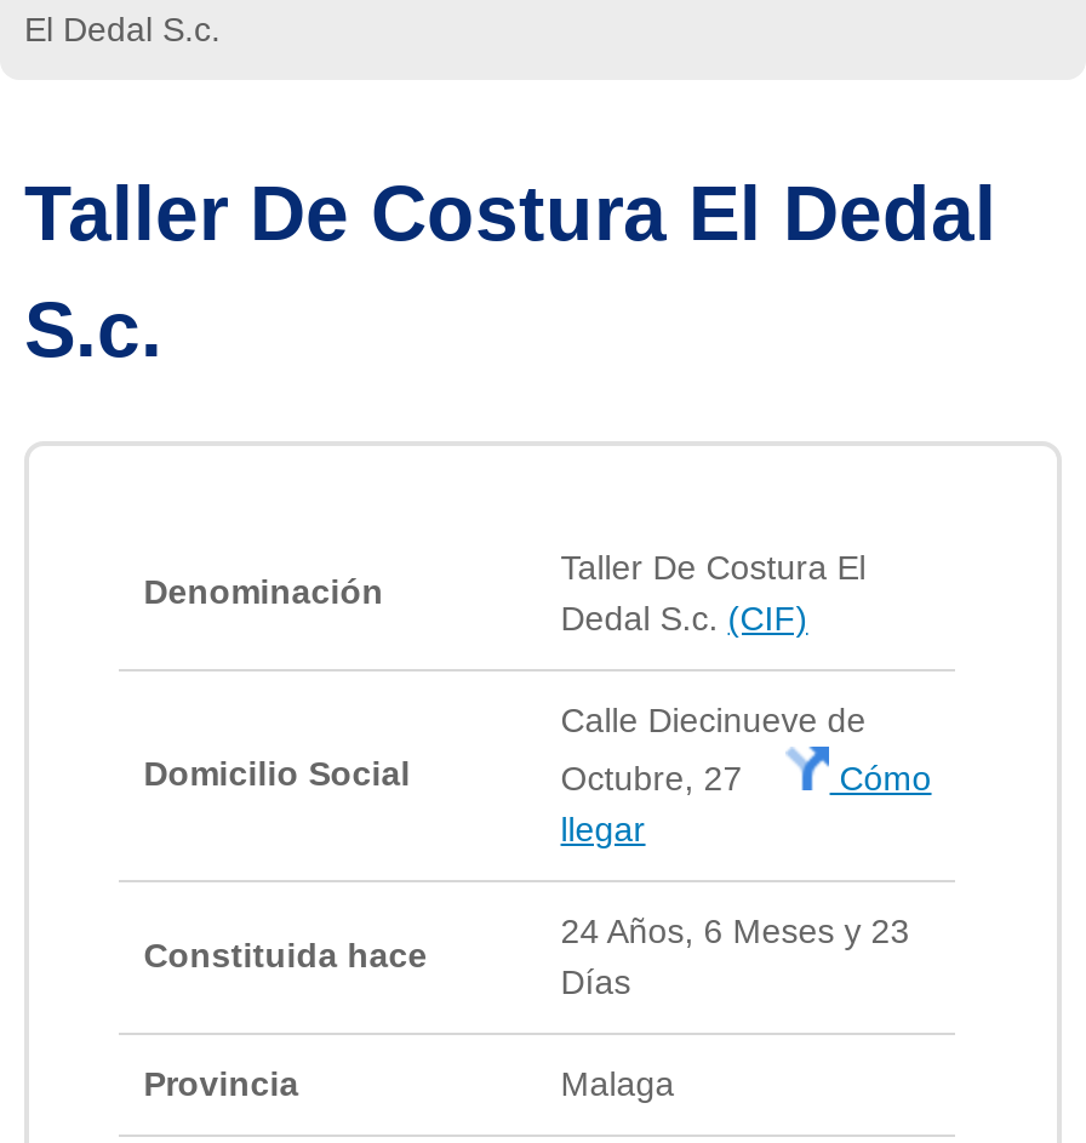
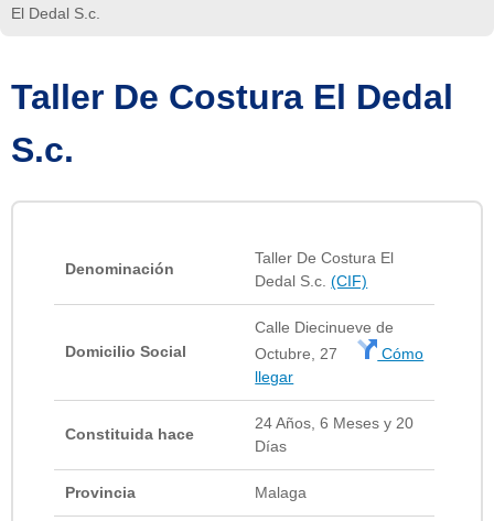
- 24 Años, 6 Meses y 23
+ 24 Años, 6 Meses y 20
